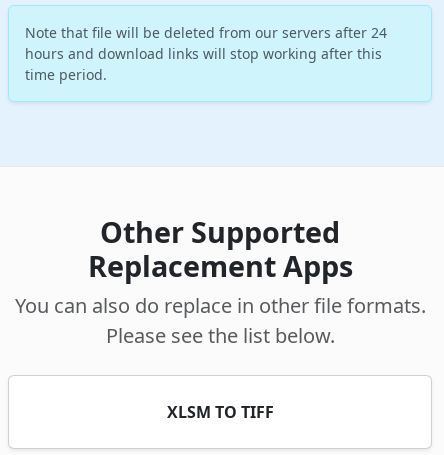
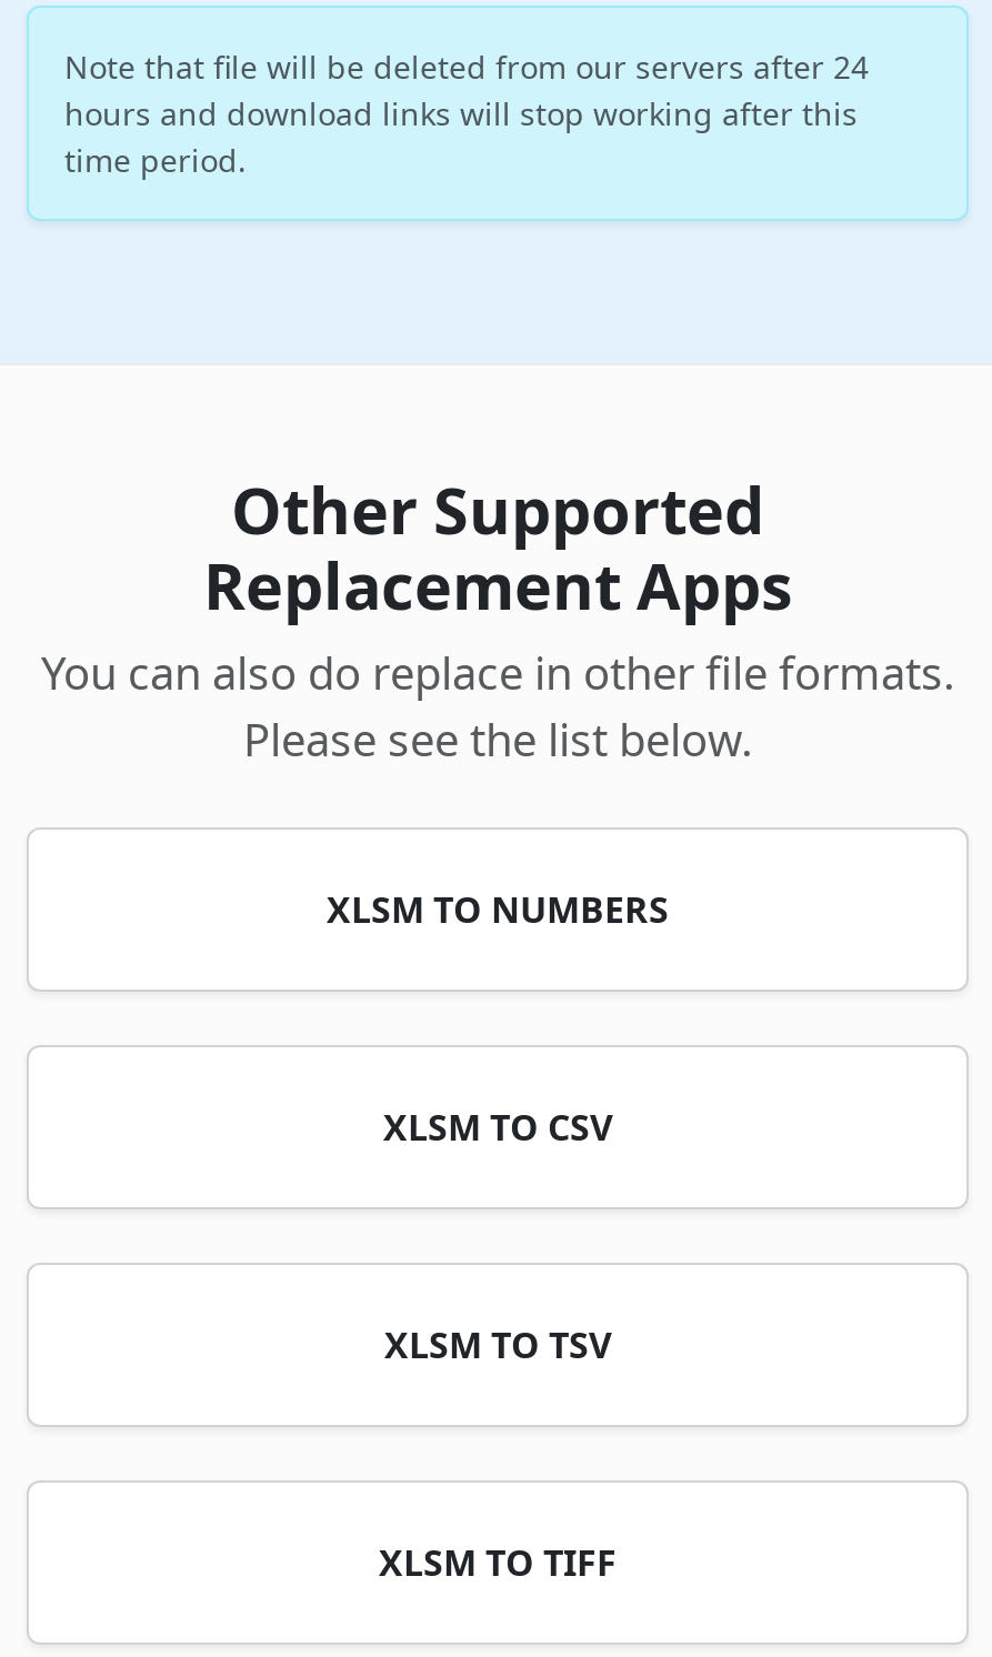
+ XLSM TO NUMBERS

+ XLSM TO CSV

+ XLSM TO TSV
